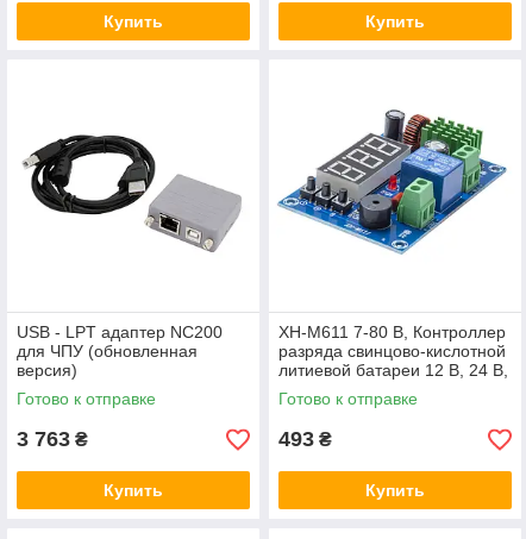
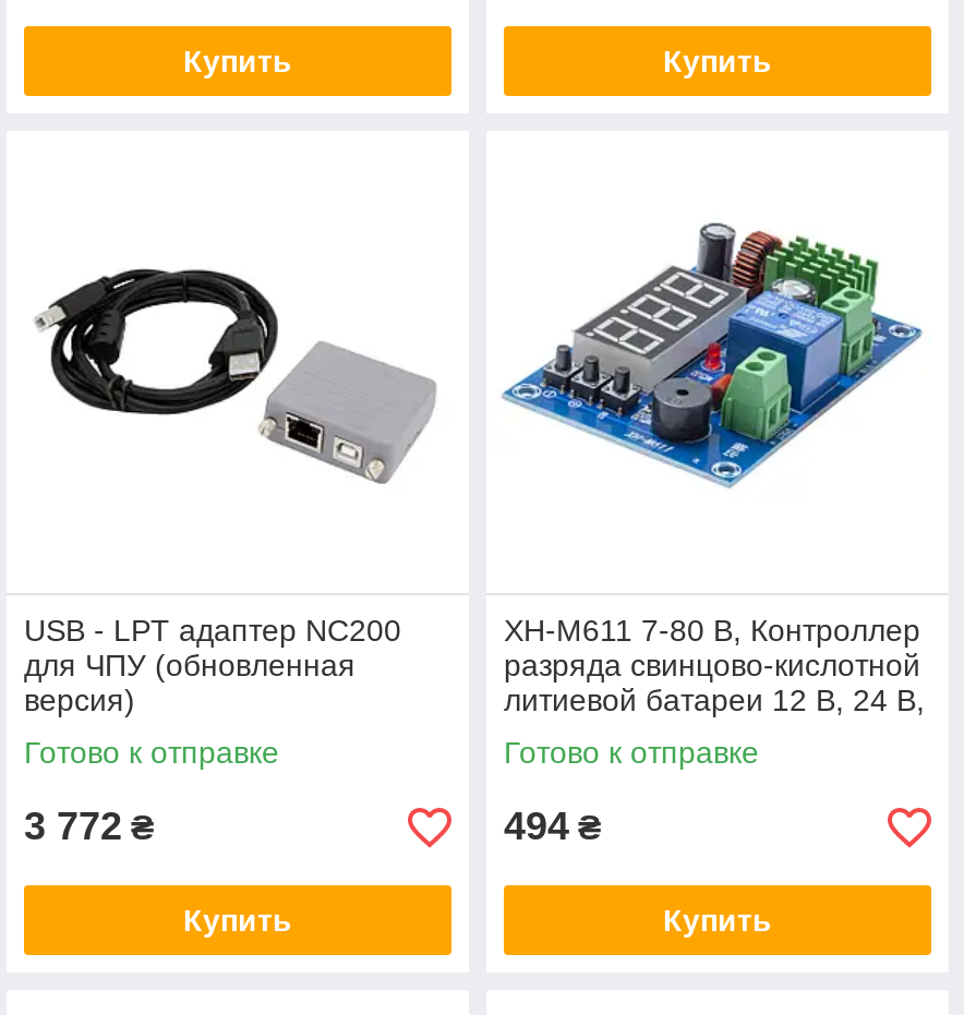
- 3 763 ₴
+ 3 772 ₴

- 493 ₴
+ 494 ₴
